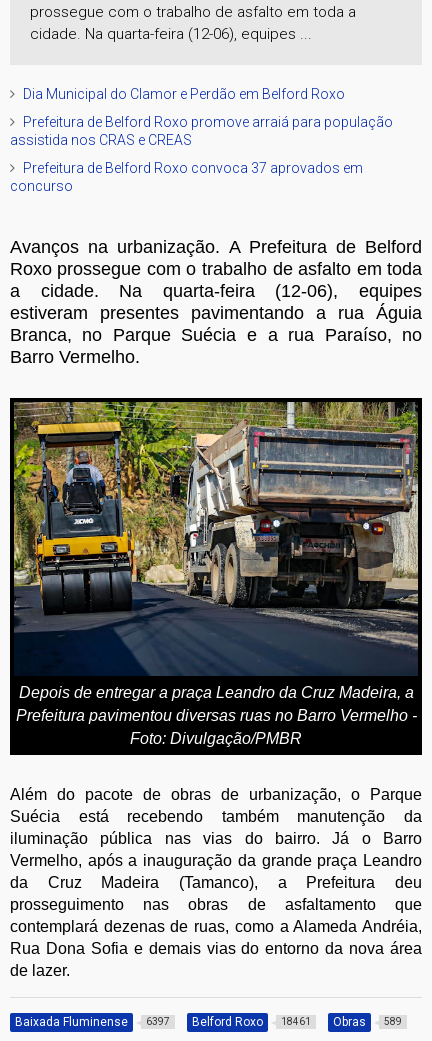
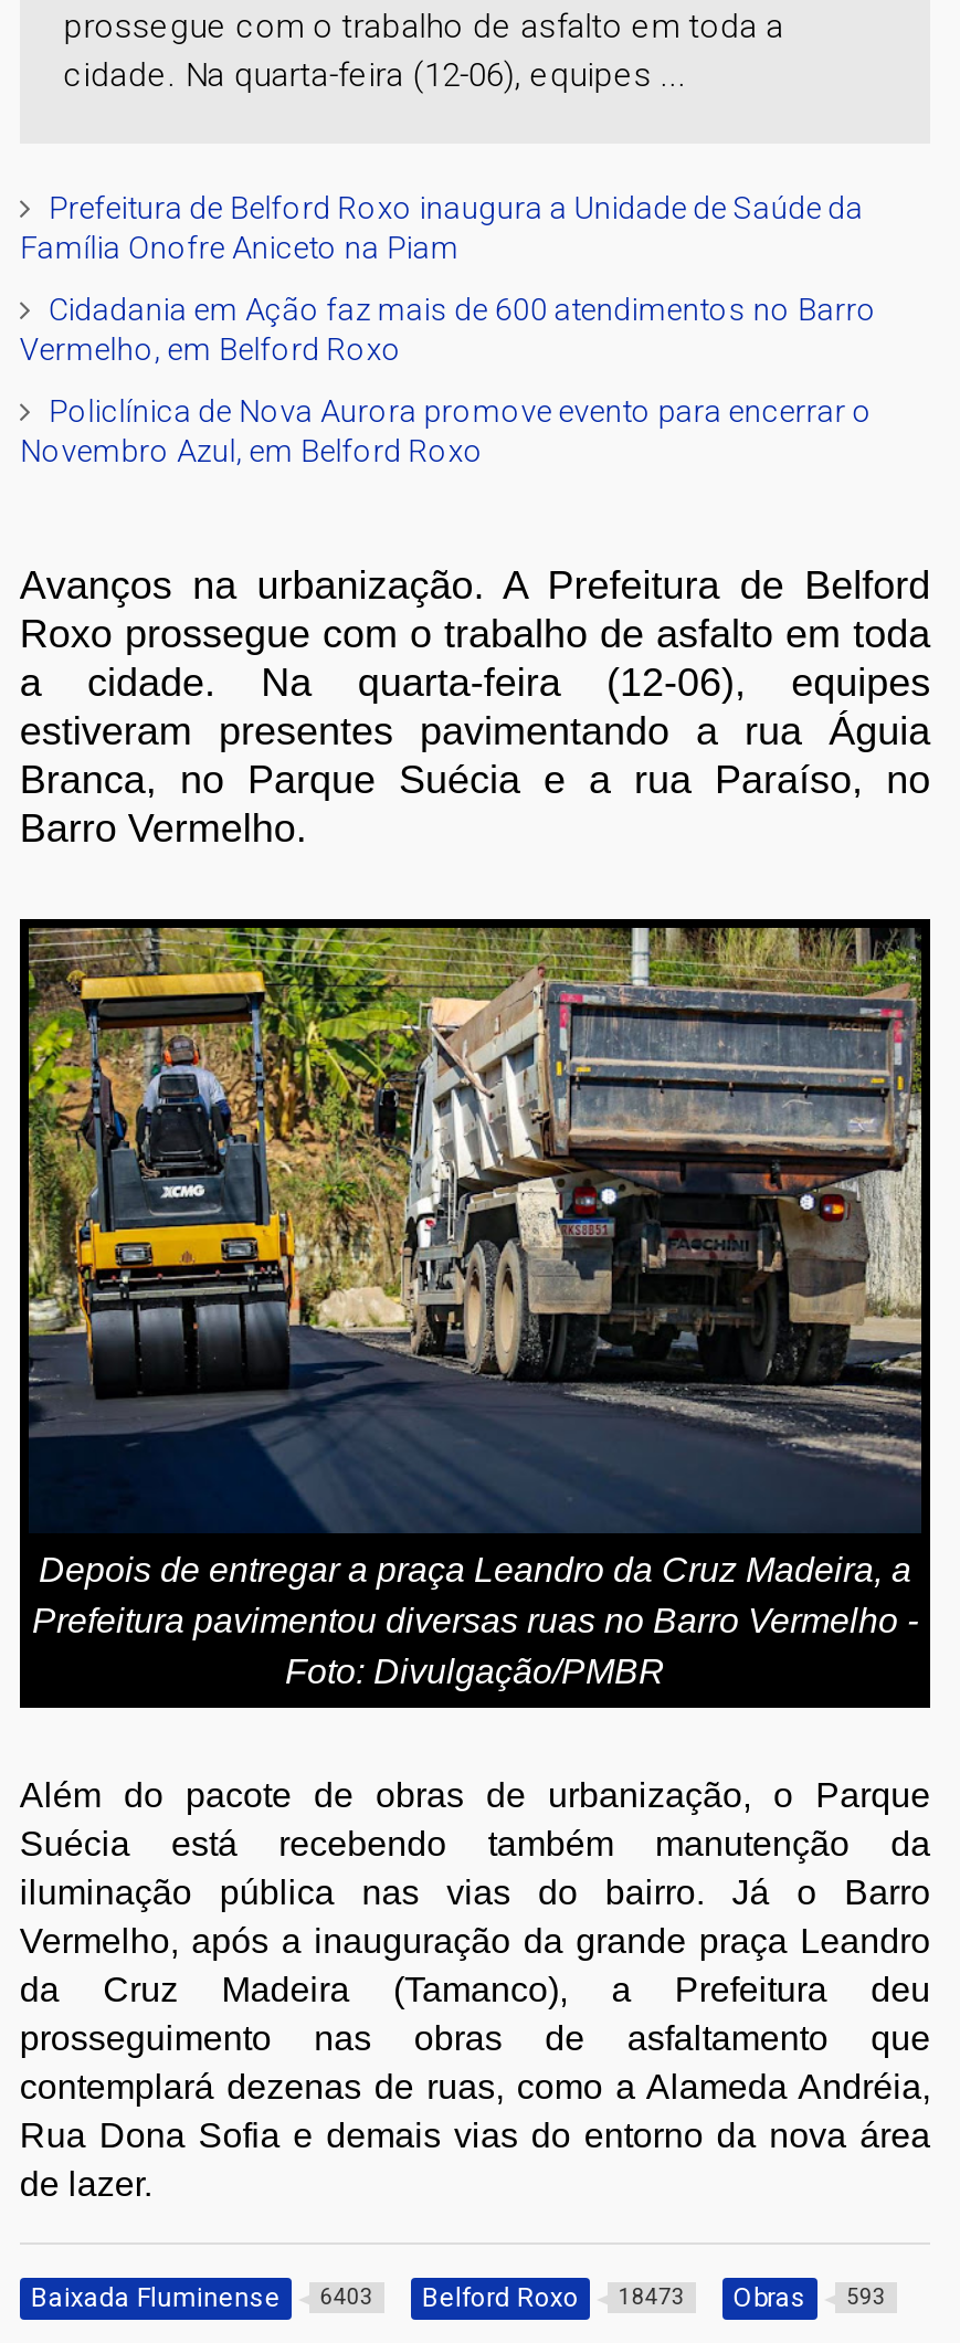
- Dia Municipal do Clamor e Perdão em Belford Roxo
+ Prefeitura de Belford Roxo inaugura a Unidade de Saúde da
+ Família Onofre Aniceto na Piam

- Prefeitura de Belford Roxo promove arraiá para população
- assistida nos CRAS e CREAS
+ Cidadania em Ação faz mais de 600 atendimentos no Barro
+ Vermelho, em Belford Roxo

- Prefeitura de Belford Roxo convoca 37 aprovados em
- concurso
+ Policlínica de Nova Aurora promove evento para encerrar o
+ Novembro Azul, em Belford Roxo

- 6397
+ 6403

- 18461
+ 18473

- 589
+ 593
